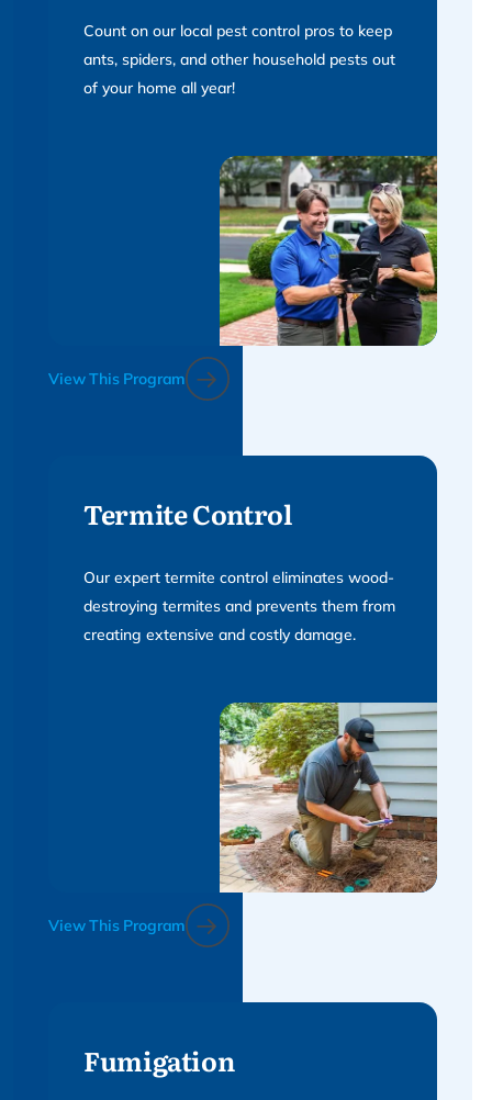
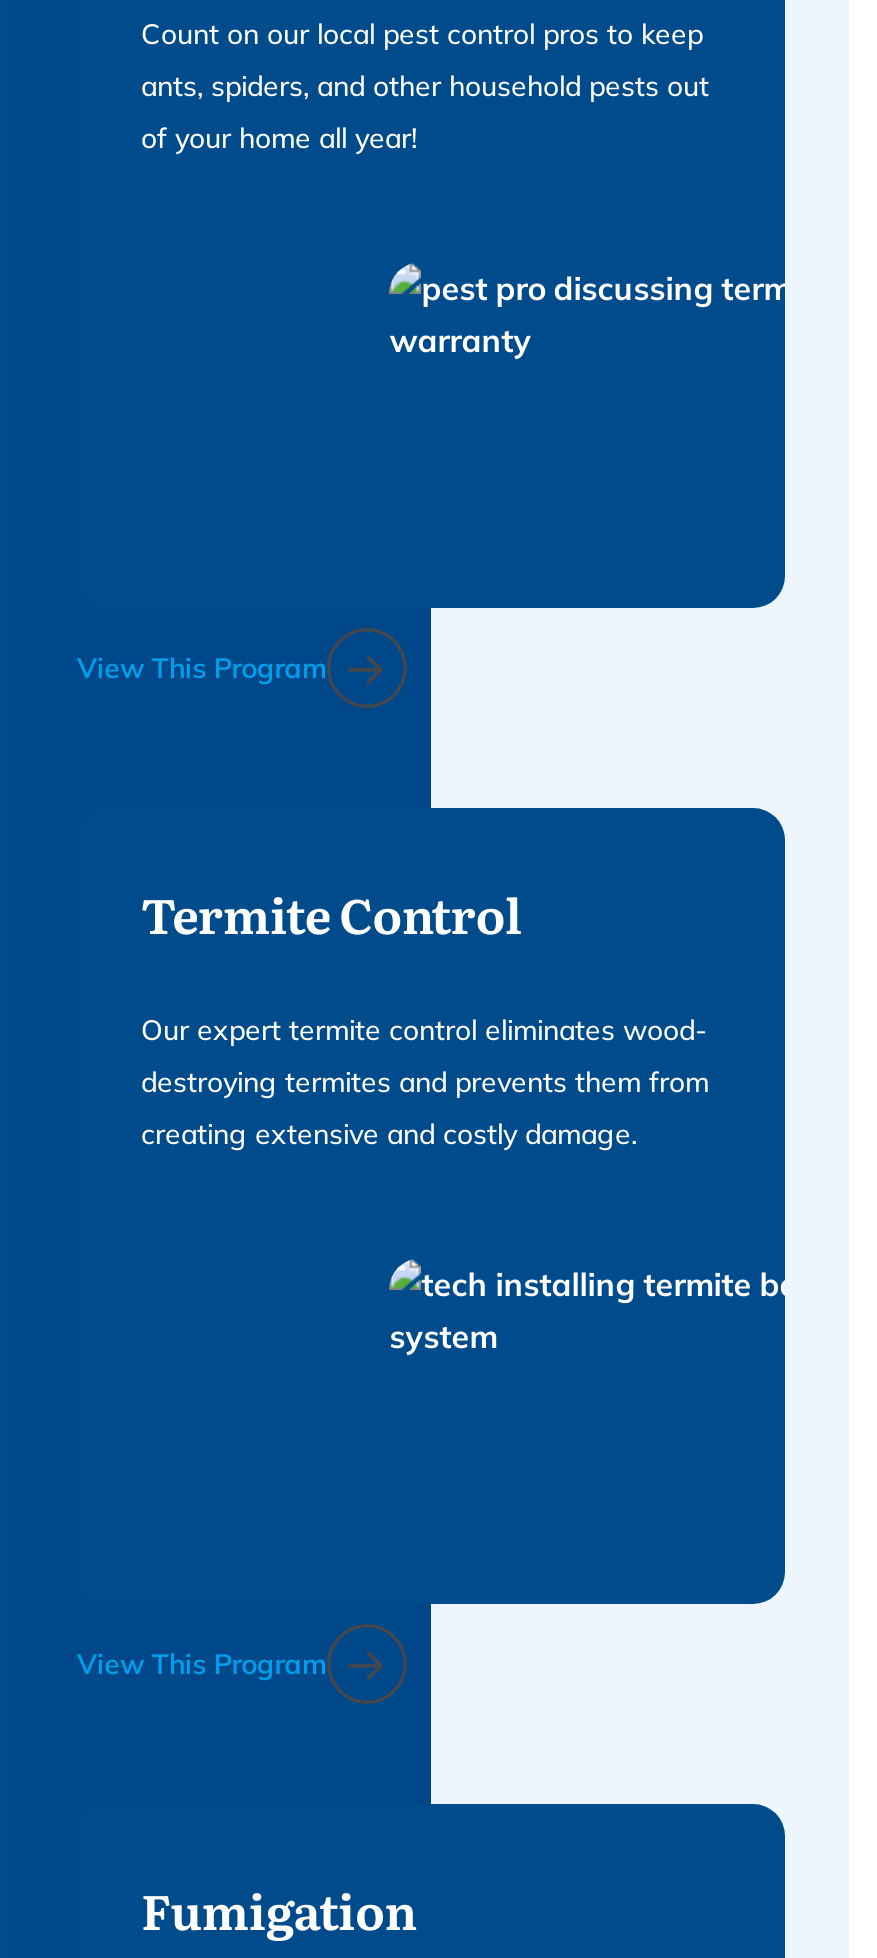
- [image]
+ [image]

- [image]
+ [image]
